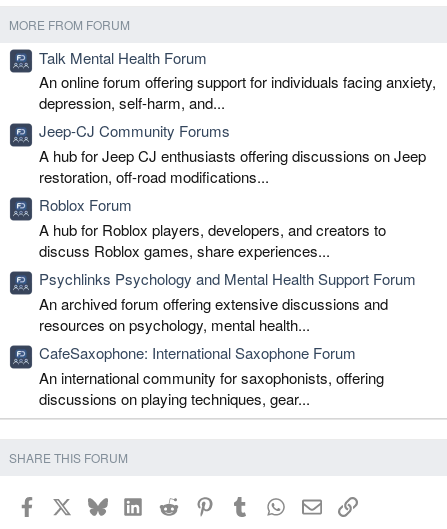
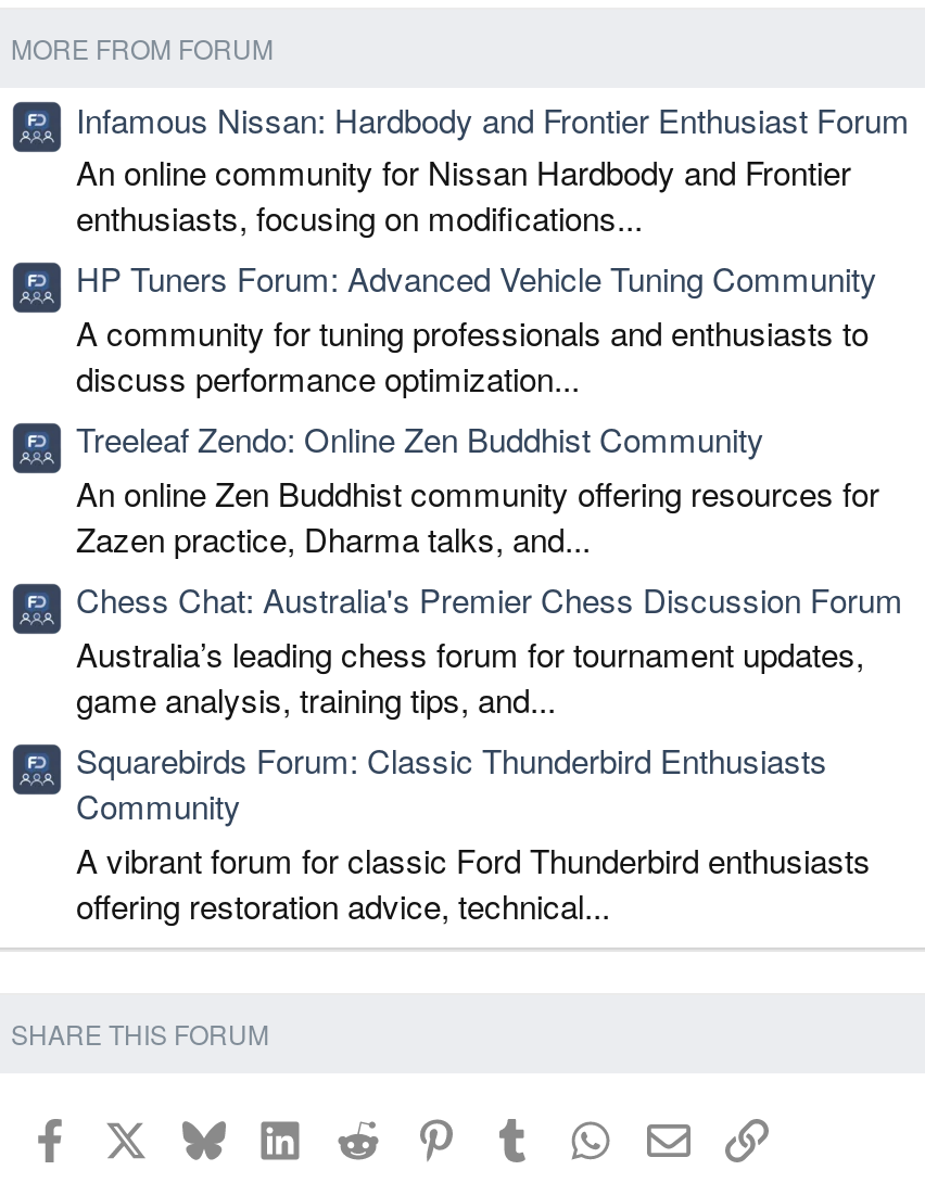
- Talk Mental Health Forum
- An online forum offering support for individuals facing anxiety,
- depression, self-harm, and...
- Jeep-CJ Community Forums
- A hub for Jeep CJ enthusiasts offering discussions on Jeep
- restoration, off-road modifications...
- Roblox Forum
- A hub for Roblox players, developers, and creators to
- discuss Roblox games, share experiences...
- Psychlinks Psychology and Mental Health Support Forum
- An archived forum offering extensive discussions and
- resources on psychology, mental health...
- CafeSaxophone: International Saxophone Forum
- An international community for saxophonists, offering
- discussions on playing techniques, gear...
+ Infamous Nissan: Hardbody and Frontier Enthusiast Forum
+ An online community for Nissan Hardbody and Frontier
+ enthusiasts, focusing on modifications...
+ HP Tuners Forum: Advanced Vehicle Tuning Community
+ A community for tuning professionals and enthusiasts to
+ discuss performance optimization...
+ Treeleaf Zendo: Online Zen Buddhist Community
+ An online Zen Buddhist community offering resources for
+ Zazen practice, Dharma talks, and...
+ Chess Chat: Australia's Premier Chess Discussion Forum
+ Australia’s leading chess forum for tournament updates,
+ game analysis, training tips, and...
+ Squarebirds Forum: Classic Thunderbird Enthusiasts
+ Community
+ A vibrant forum for classic Ford Thunderbird enthusiasts
+ offering restoration advice, technical...
